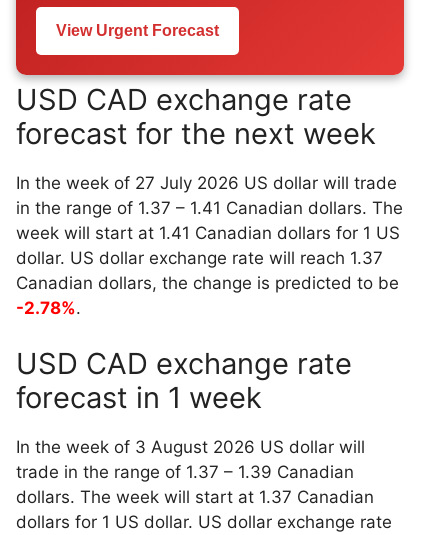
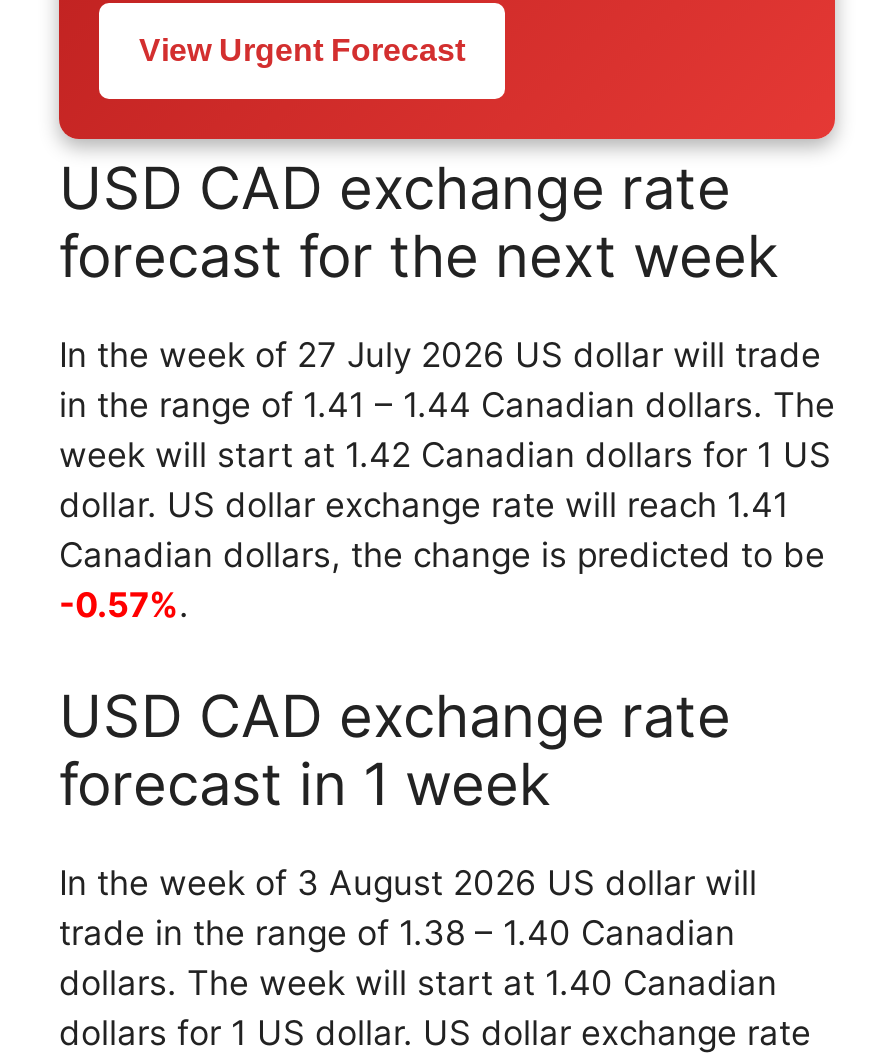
- in the range of 1.37 – 1.41 Canadian dollars. The
+ in the range of 1.41 – 1.44 Canadian dollars. The

- week will start at 1.41 Canadian dollars for 1 US
+ week will start at 1.42 Canadian dollars for 1 US

- dollar. US dollar exchange rate will reach 1.37
+ dollar. US dollar exchange rate will reach 1.41

- -2.78%.
+ -0.57%.

- trade in the range of 1.37 – 1.39 Canadian
+ trade in the range of 1.38 – 1.40 Canadian

- dollars. The week will start at 1.37 Canadian
+ dollars. The week will start at 1.40 Canadian
